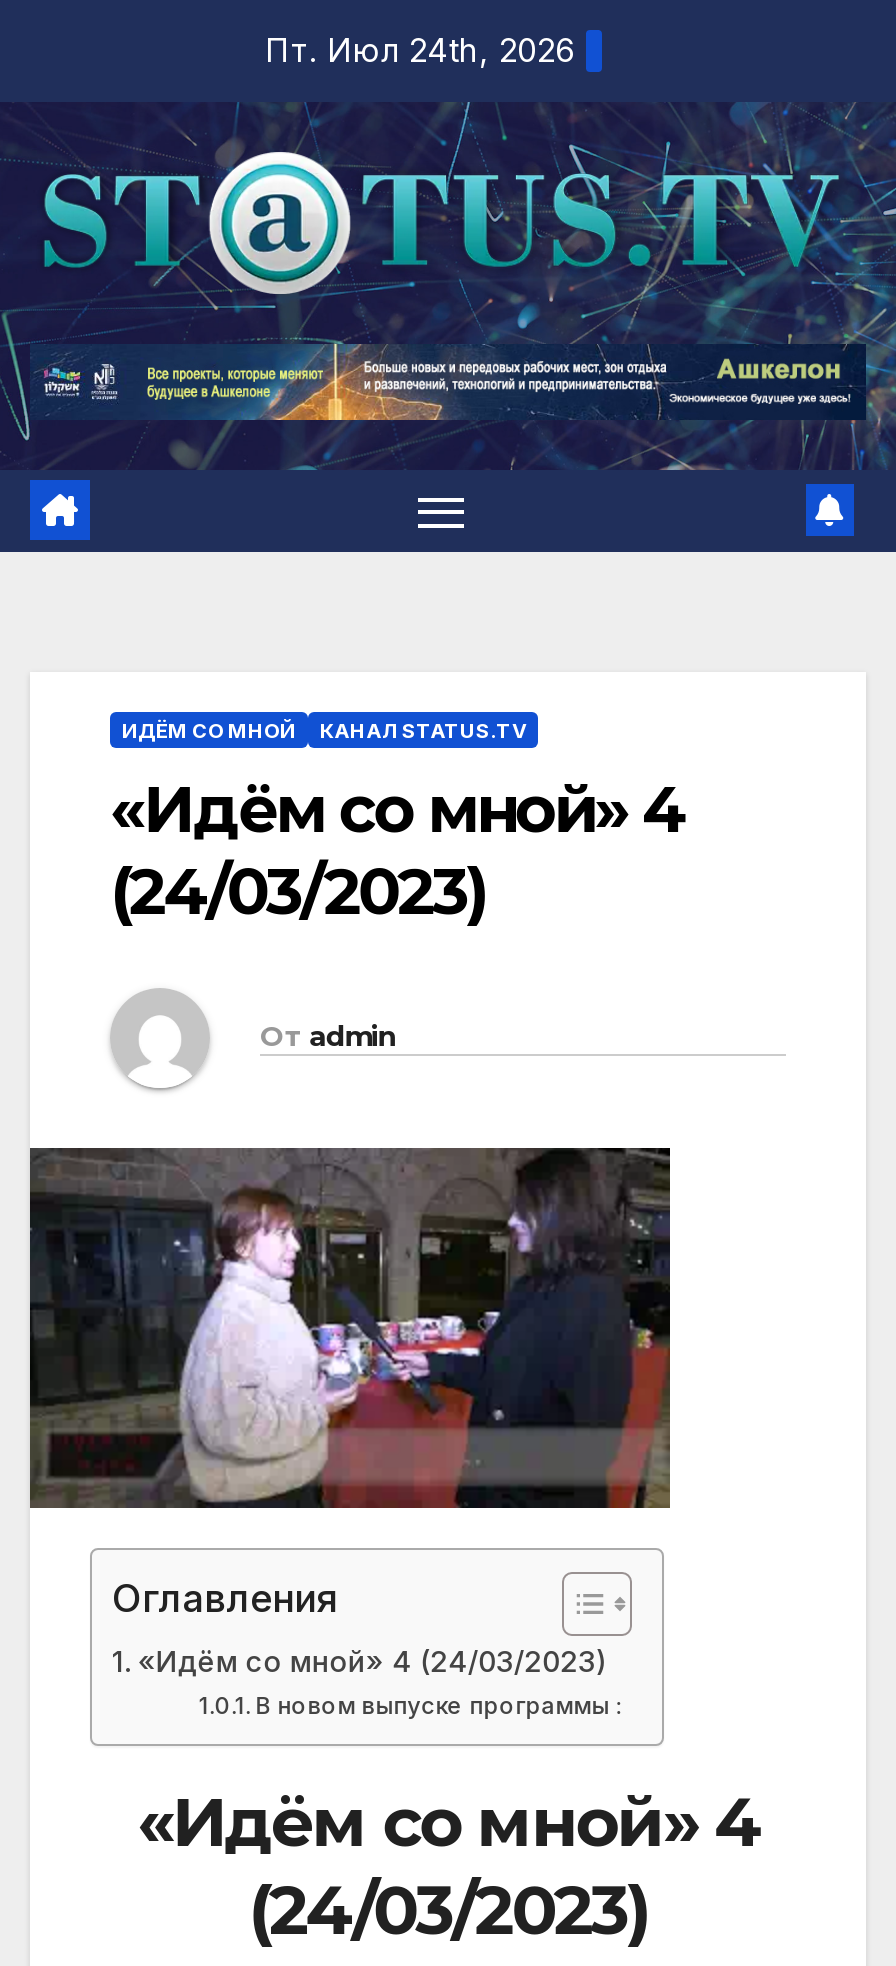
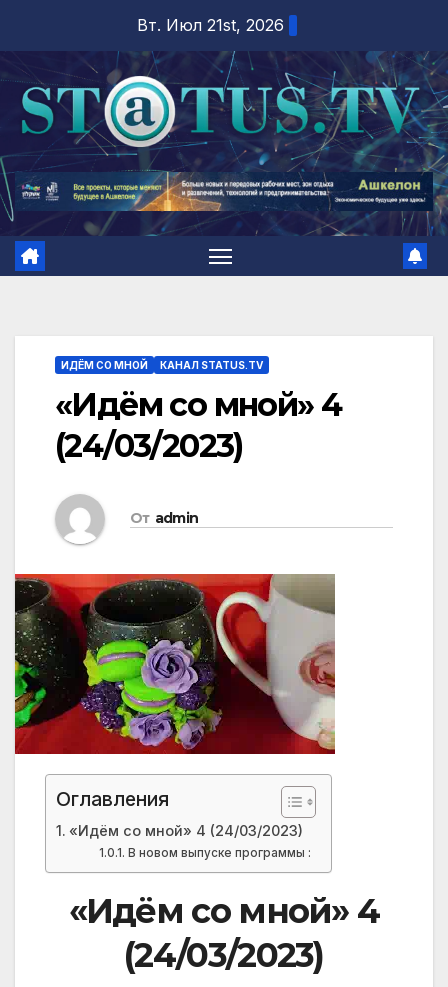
- Пт. Июл 24th, 2026
+ Вт. Июл 21st, 2026

- [image]
+ [image]
